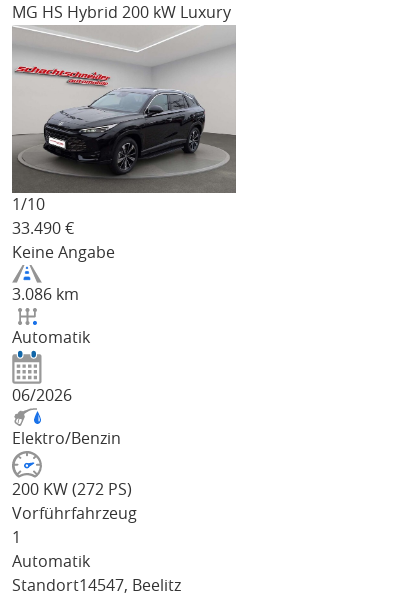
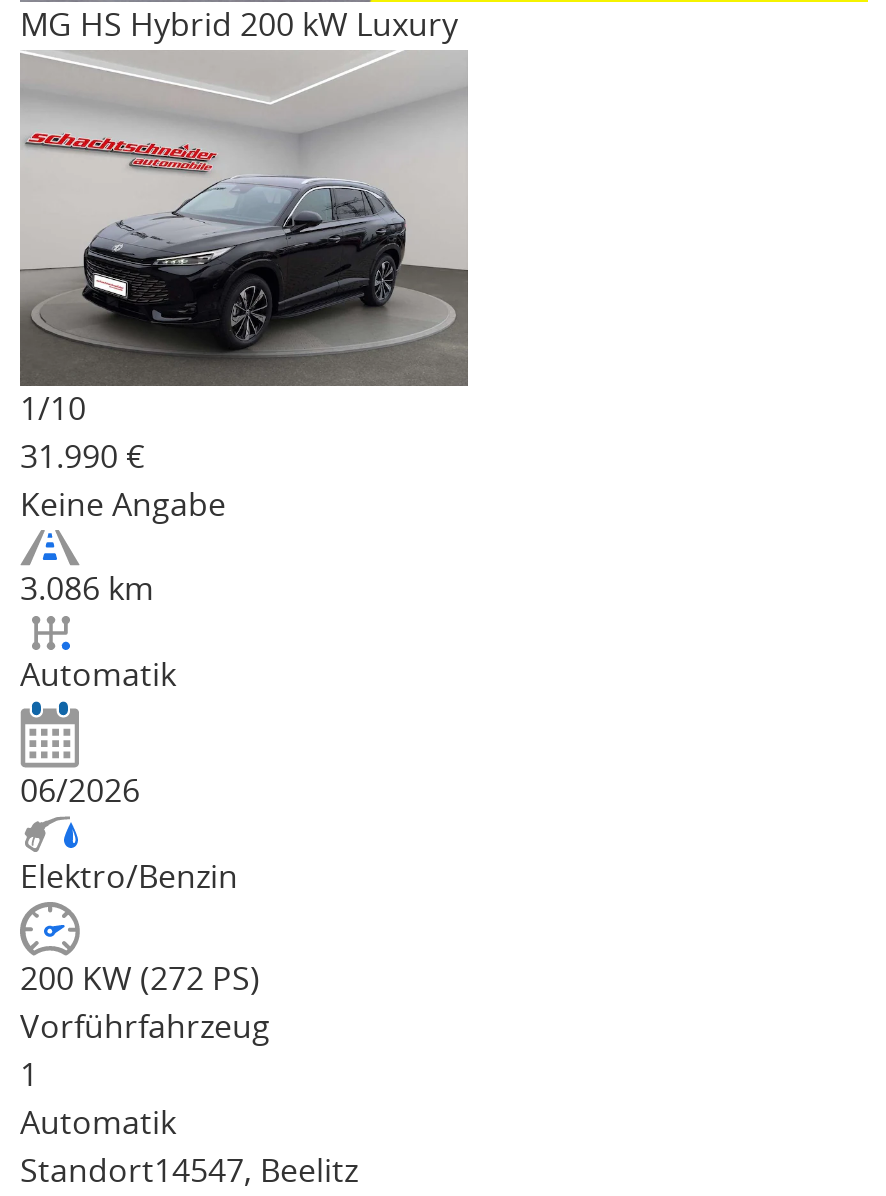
- 33.490 €
+ 31.990 €
